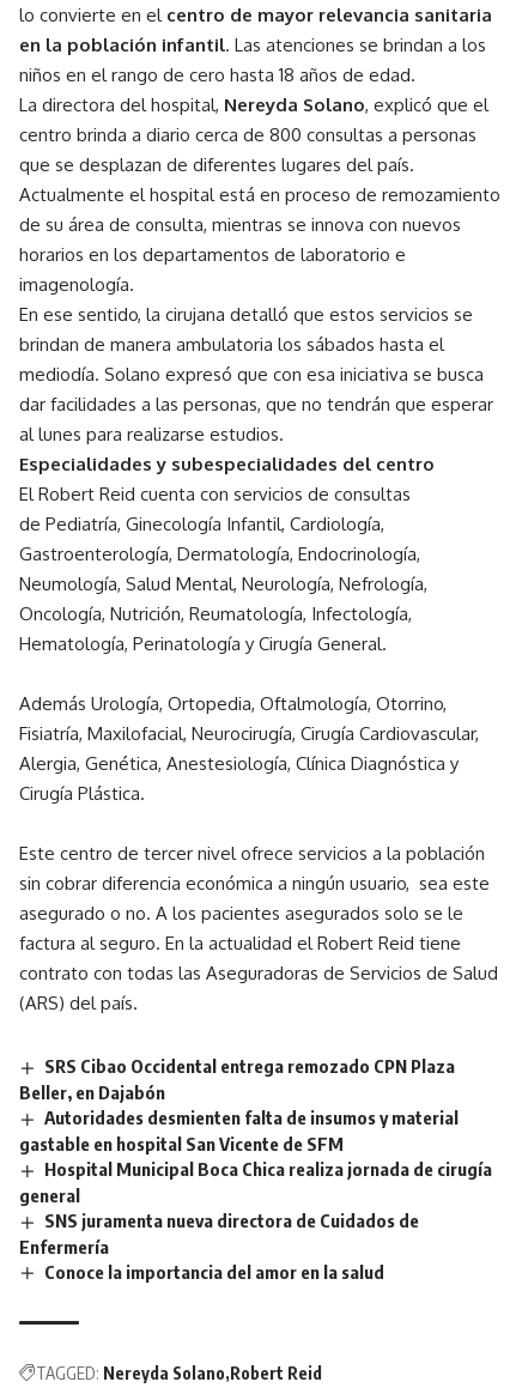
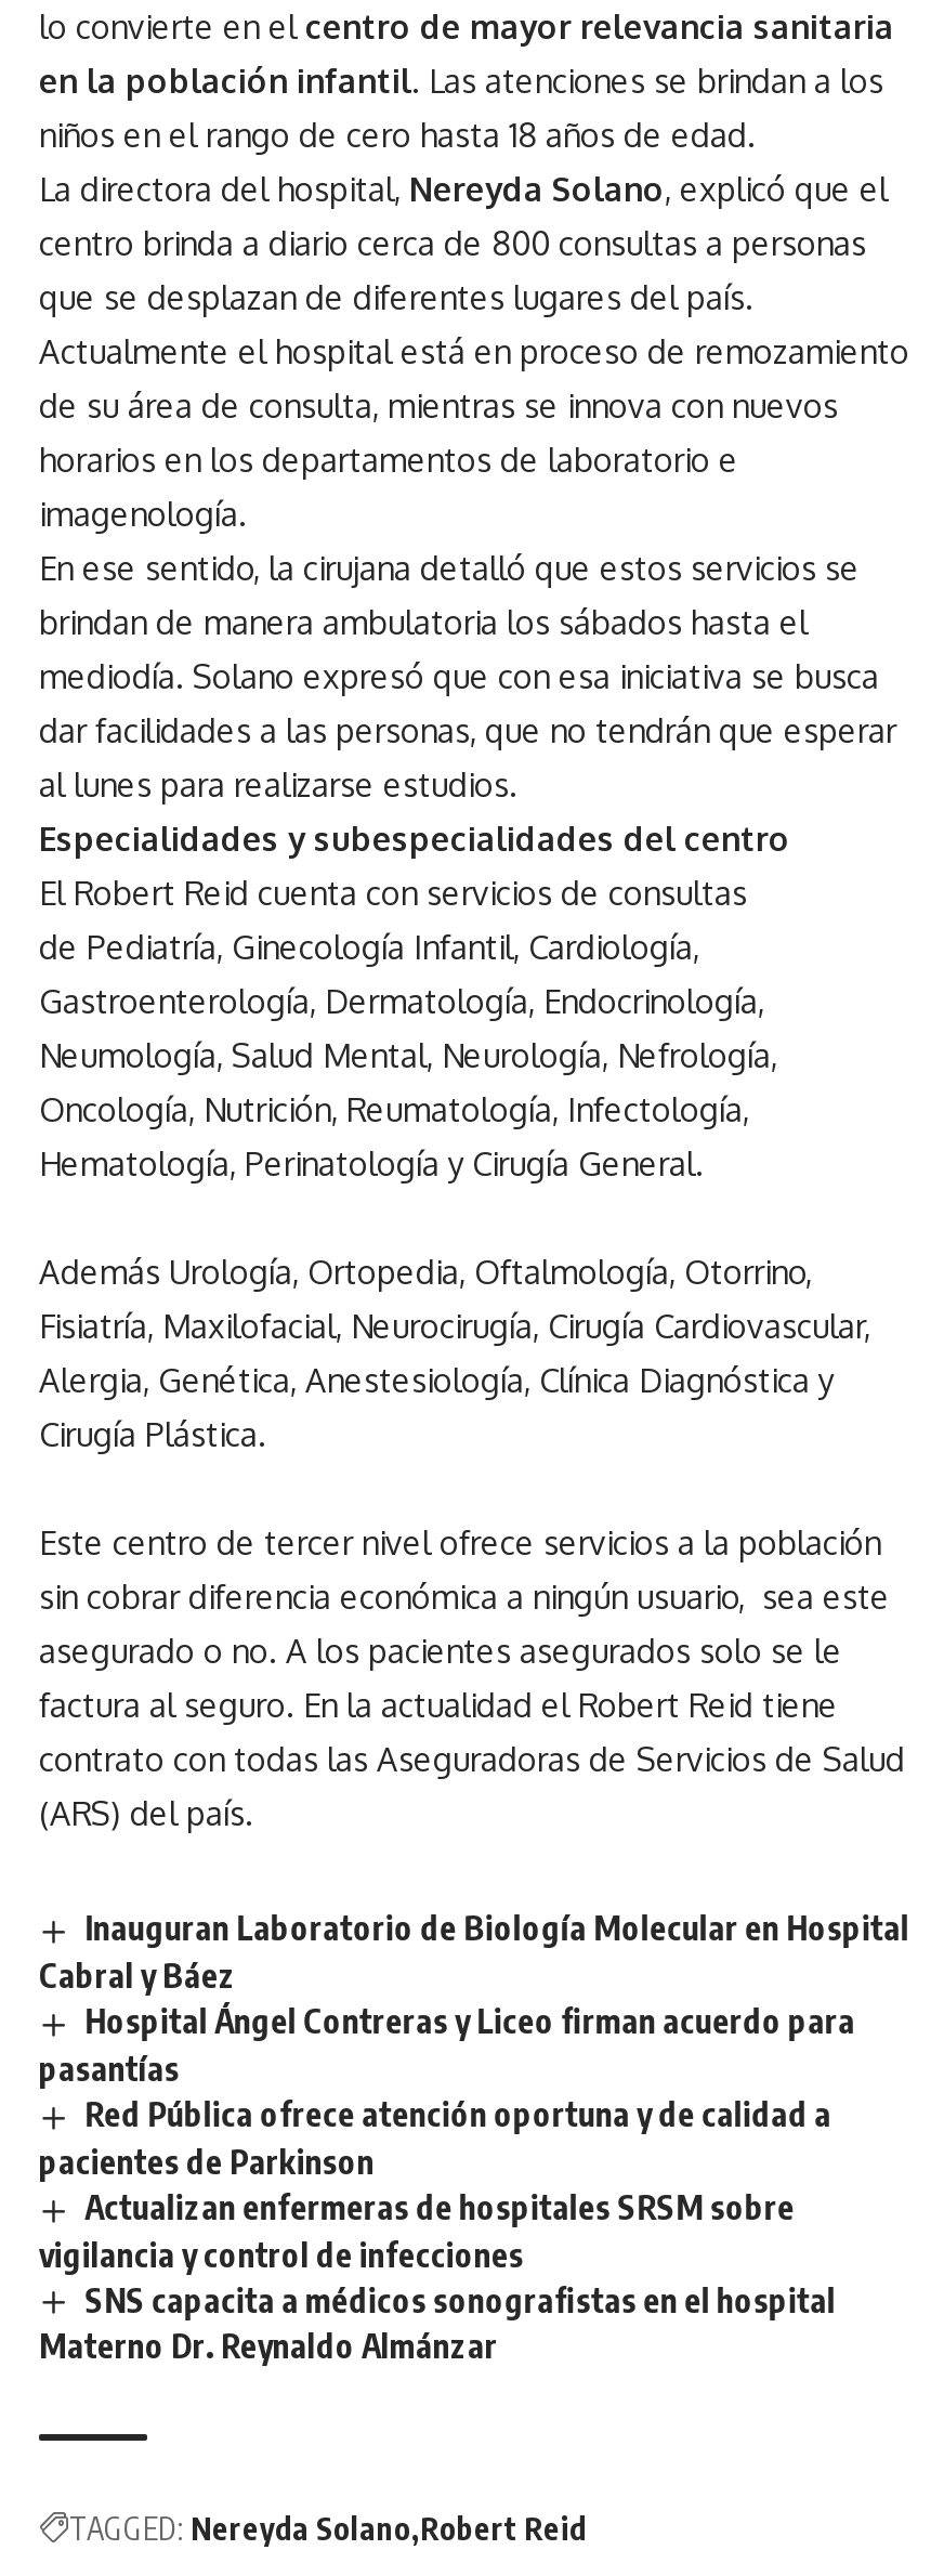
- SRS Cibao Occidental entrega remozado CPN Plaza
- Beller, en Dajabón
- Autoridades desmienten falta de insumos y material
- gastable en hospital San Vicente de SFM
- Hospital Municipal Boca Chica realiza jornada de cirugía
- general
- SNS juramenta nueva directora de Cuidados de
- Enfermería
- Conoce la importancia del amor en la salud
+ Inauguran Laboratorio de Biología Molecular en Hospital
+ Cabral y Báez
+ Hospital Ángel Contreras y Liceo firman acuerdo para
+ pasantías
+ Red Pública ofrece atención oportuna y de calidad a
+ pacientes de Parkinson
+ Actualizan enfermeras de hospitales SRSM sobre
+ vigilancia y control de infecciones
+ SNS capacita a médicos sonografistas en el hospital
+ Materno Dr. Reynaldo Almánzar
